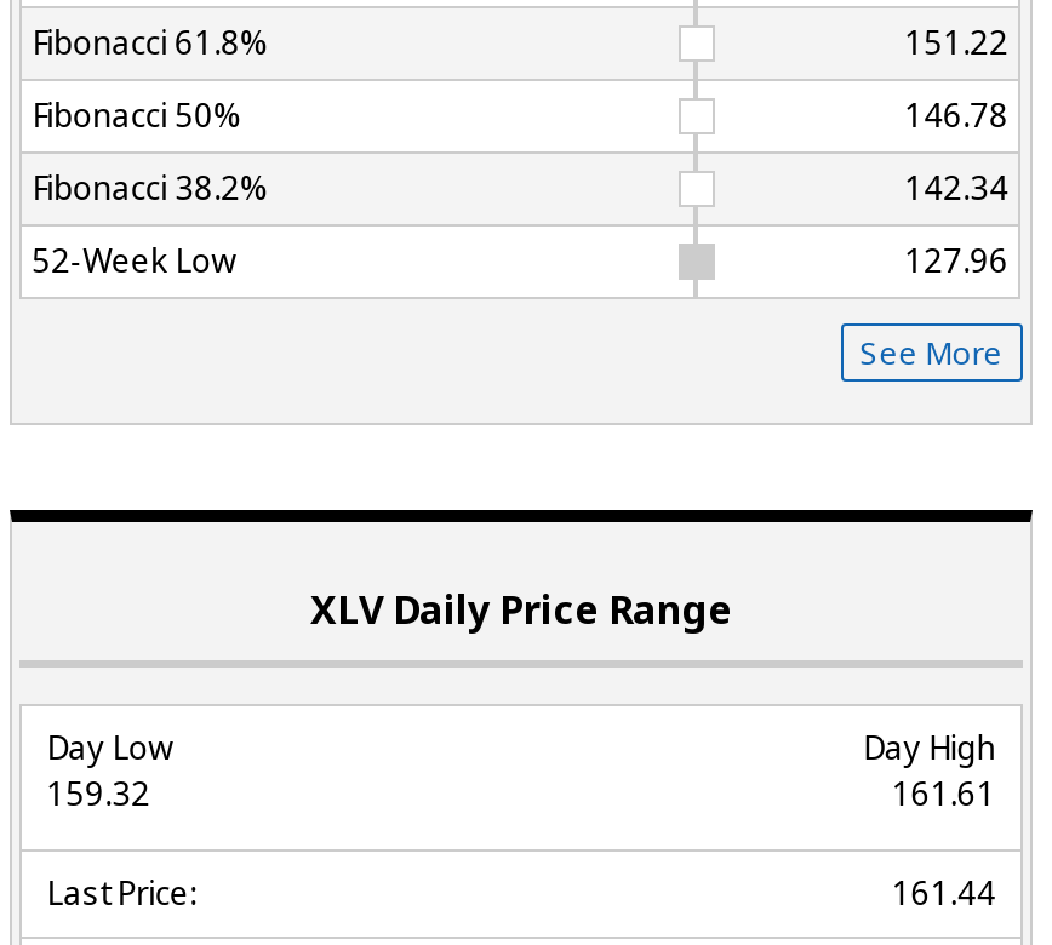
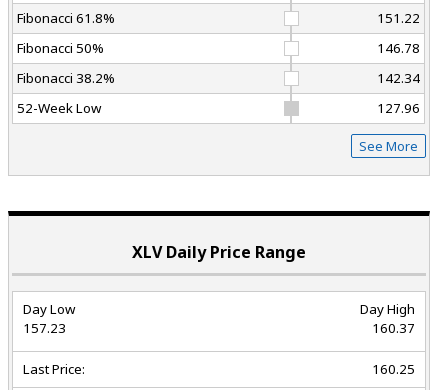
- 159.32
+ 157.23

- 161.61
+ 160.37

- 161.44
+ 160.25
